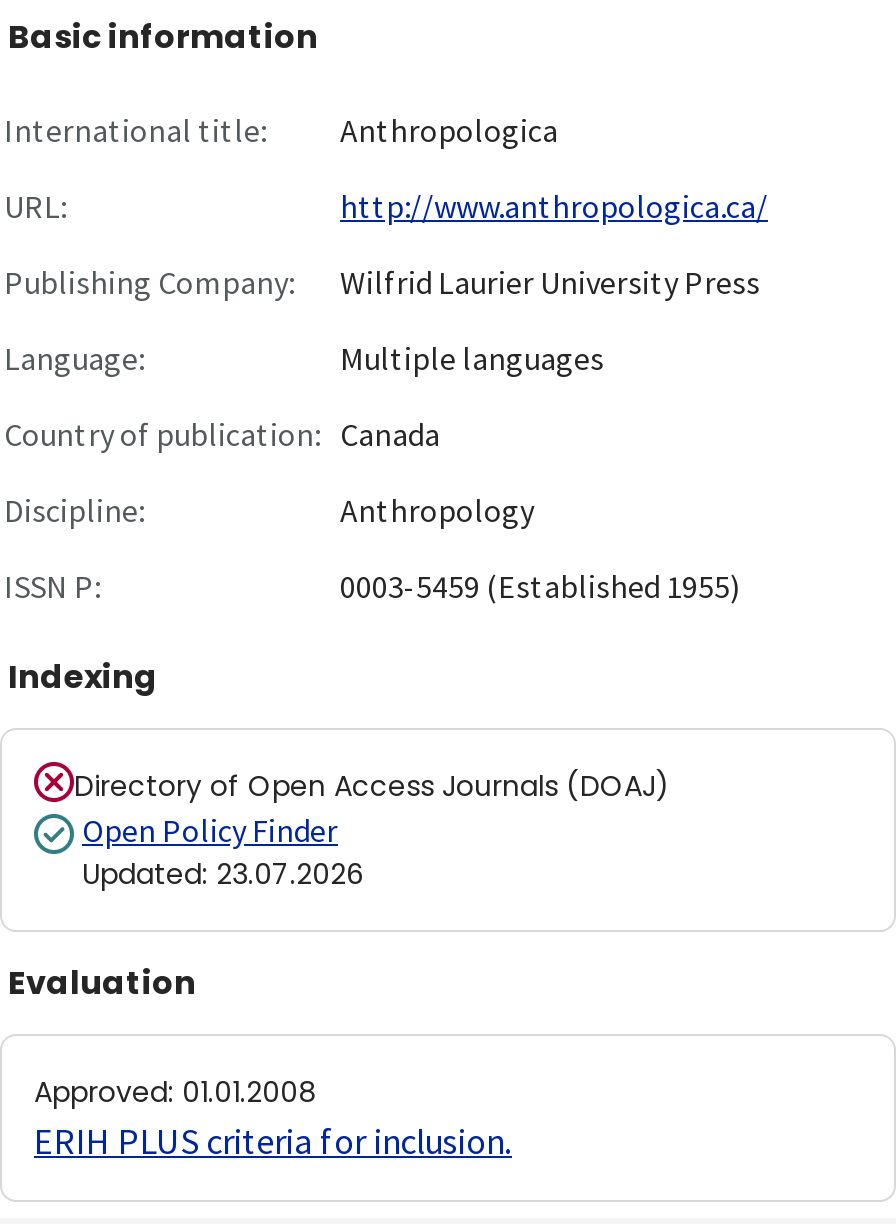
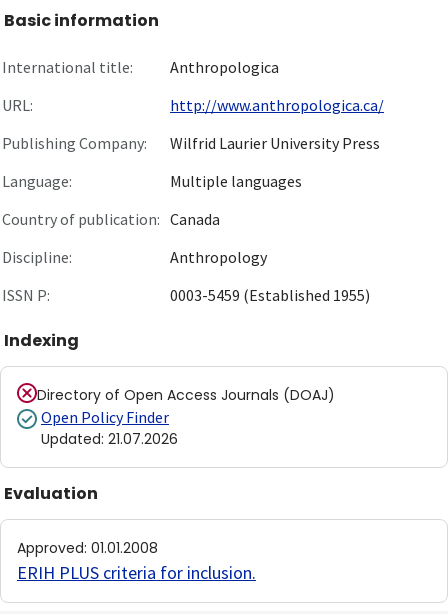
- Updated: 23.07.2026
+ Updated: 21.07.2026
